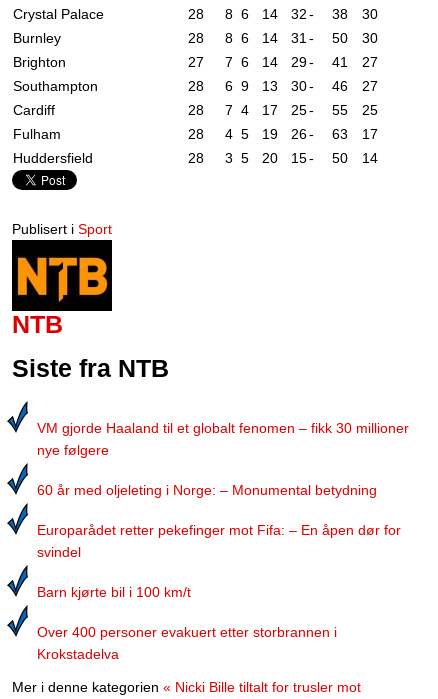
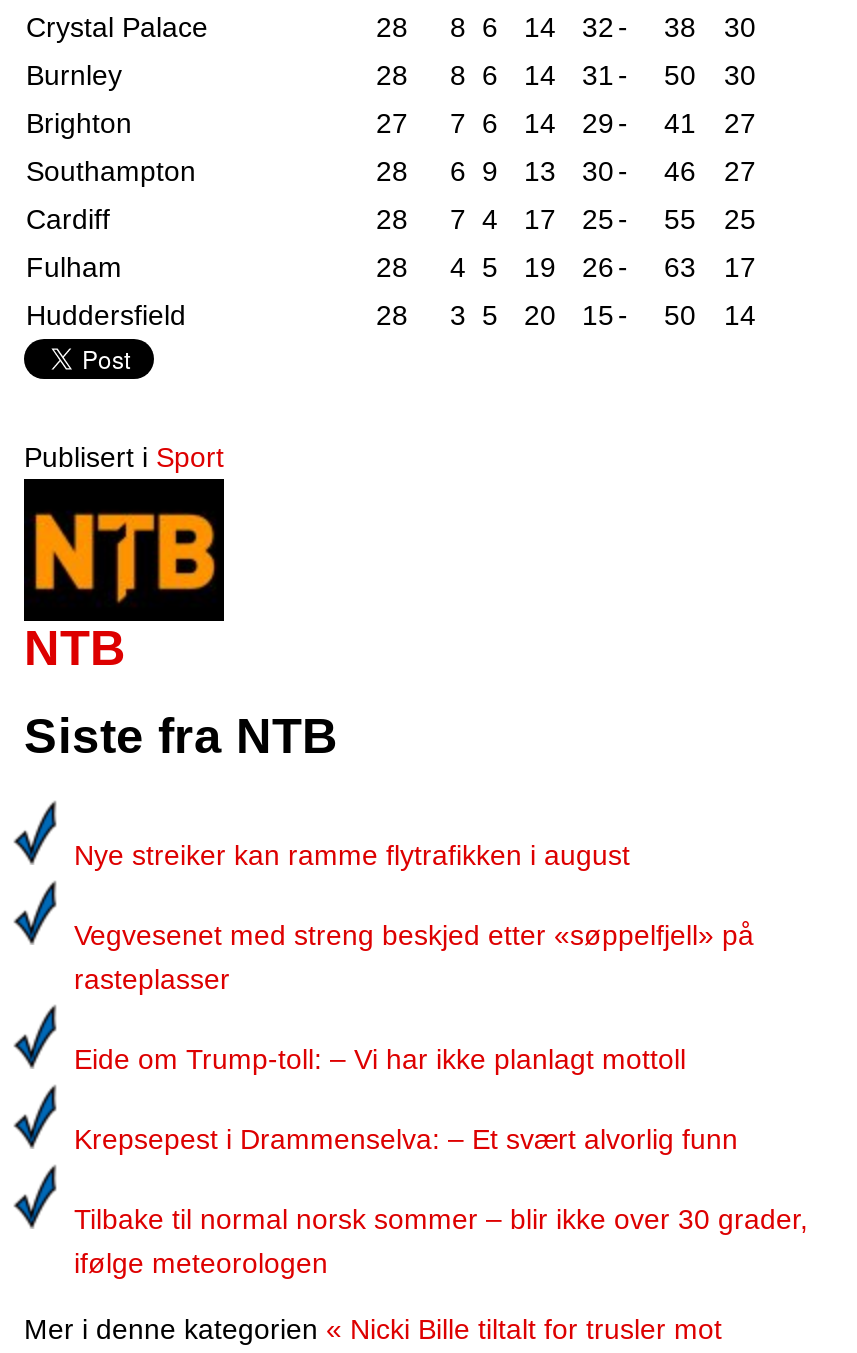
- VM gjorde Haaland til et globalt fenomen – fikk 30 millioner
- nye følgere
+ Nye streiker kan ramme flytrafikken i august

- 60 år med oljeleting i Norge: – Monumental betydning
+ Vegvesenet med streng beskjed etter «søppelfjell» på
+ rasteplasser

- Europarådet retter pekefinger mot Fifa: – En åpen dør for
- svindel
+ Eide om Trump-toll: – Vi har ikke planlagt mottoll

- Barn kjørte bil i 100 km/t
+ Krepsepest i Drammenselva: – Et svært alvorlig funn

- Over 400 personer evakuert etter storbrannen i
- Krokstadelva
+ Tilbake til normal norsk sommer – blir ikke over 30 grader,
+ ifølge meteorologen
